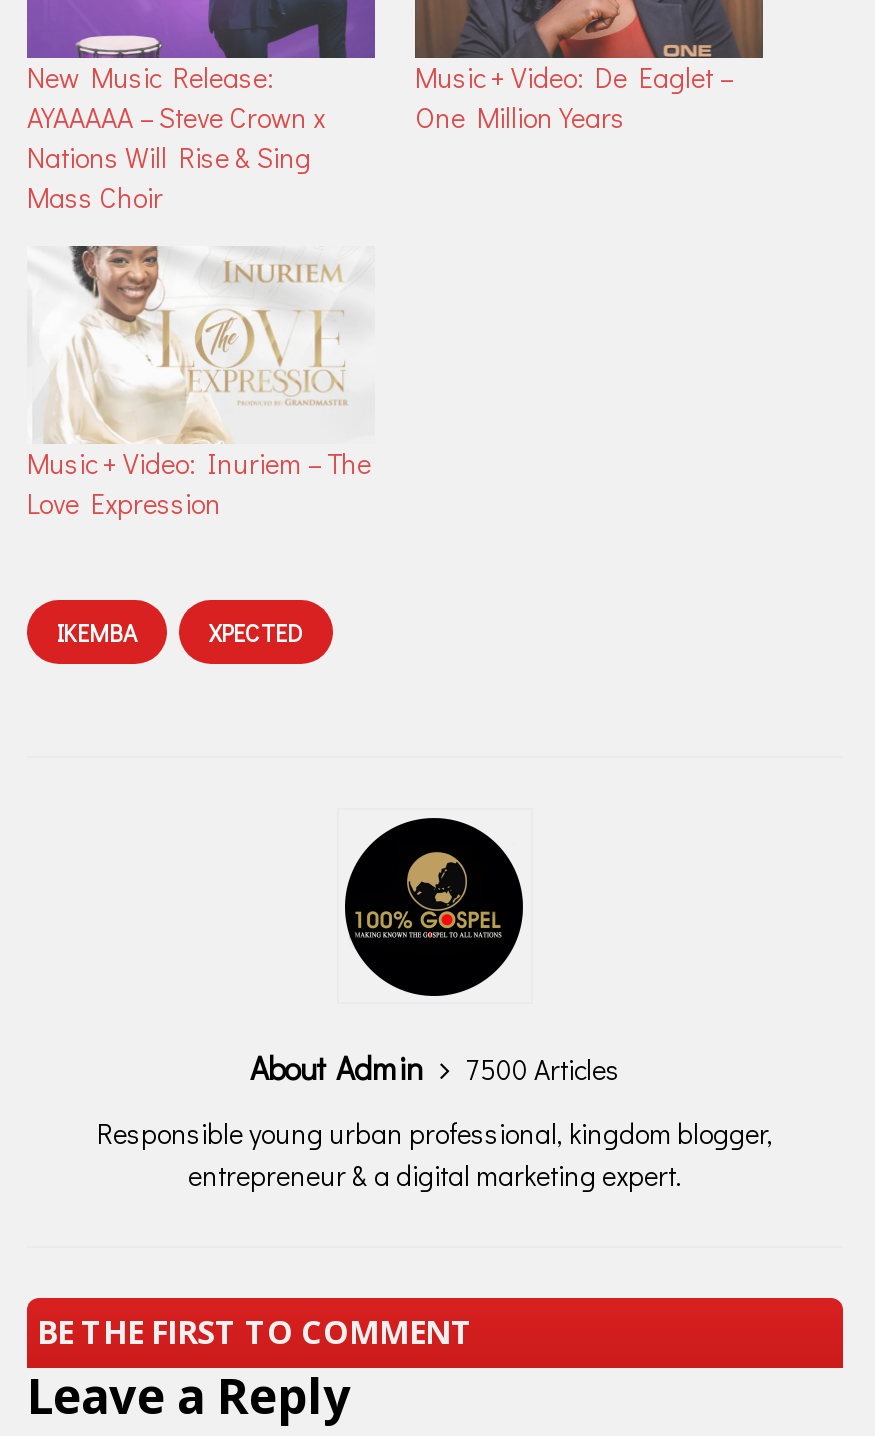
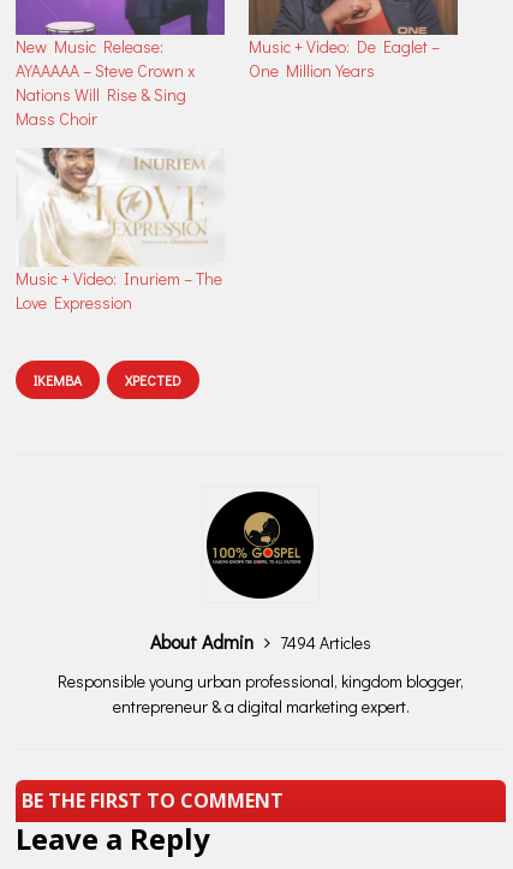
- About Admin 7500 Articles
+ About Admin 7494 Articles
